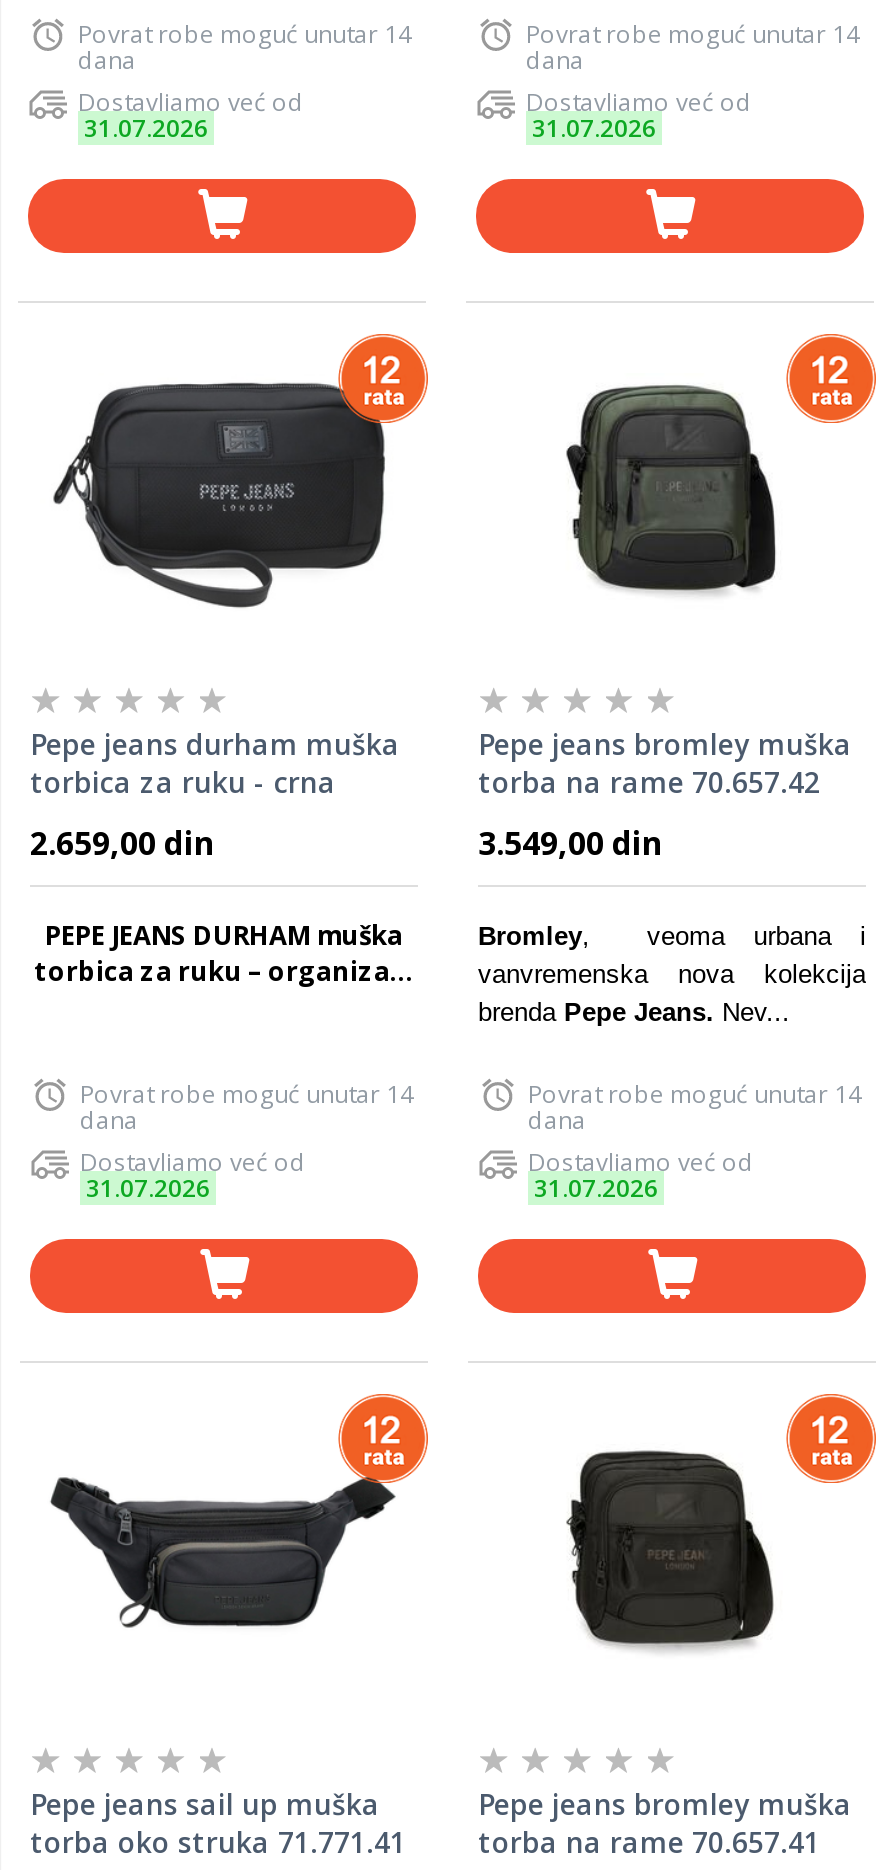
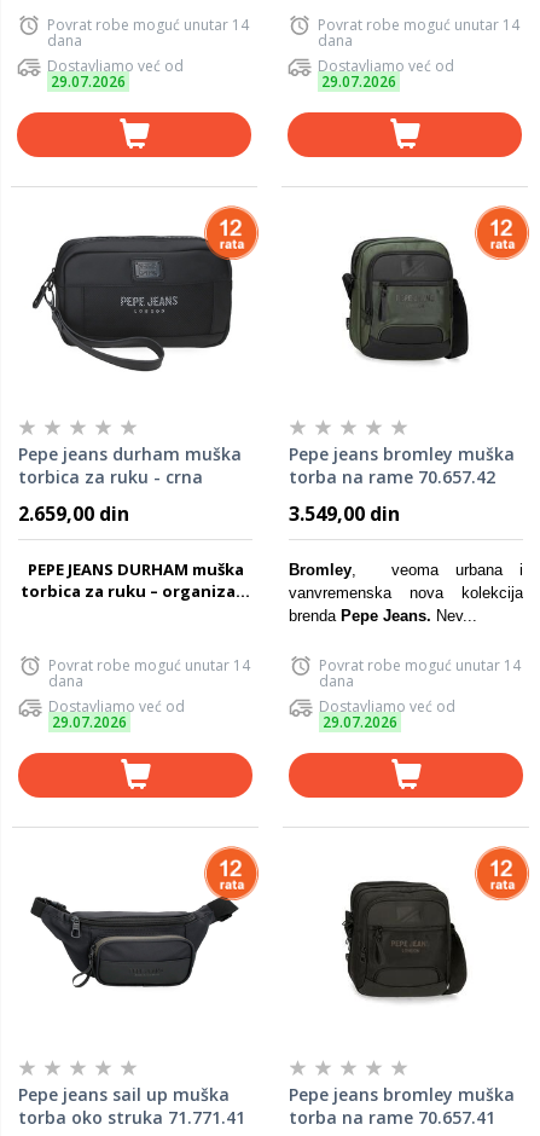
- 31.07.2026
+ 29.07.2026

- 31.07.2026
+ 29.07.2026

- 31.07.2026
+ 29.07.2026

- 31.07.2026
+ 29.07.2026
